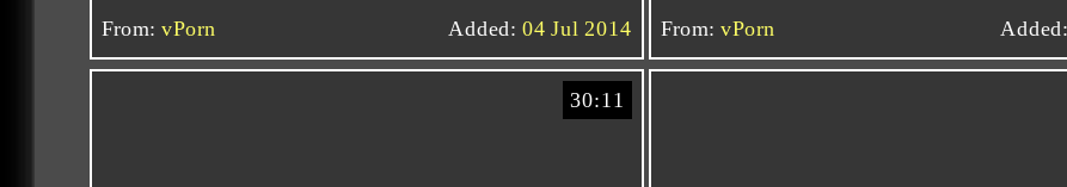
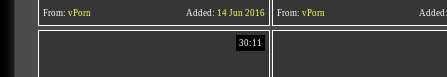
- Added: 04 Jul 2014 From: vPorn
+ Added: 14 Jun 2016 From: vPorn
